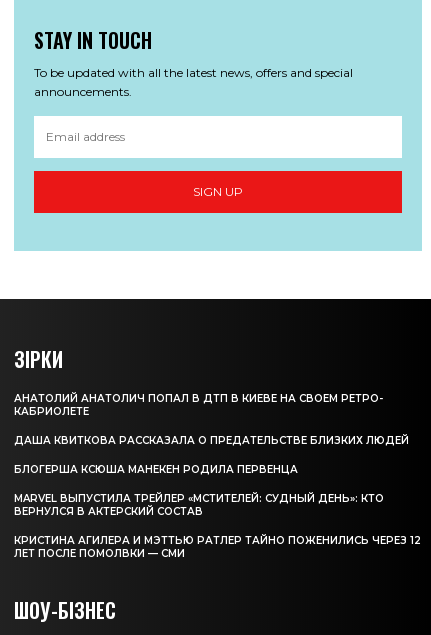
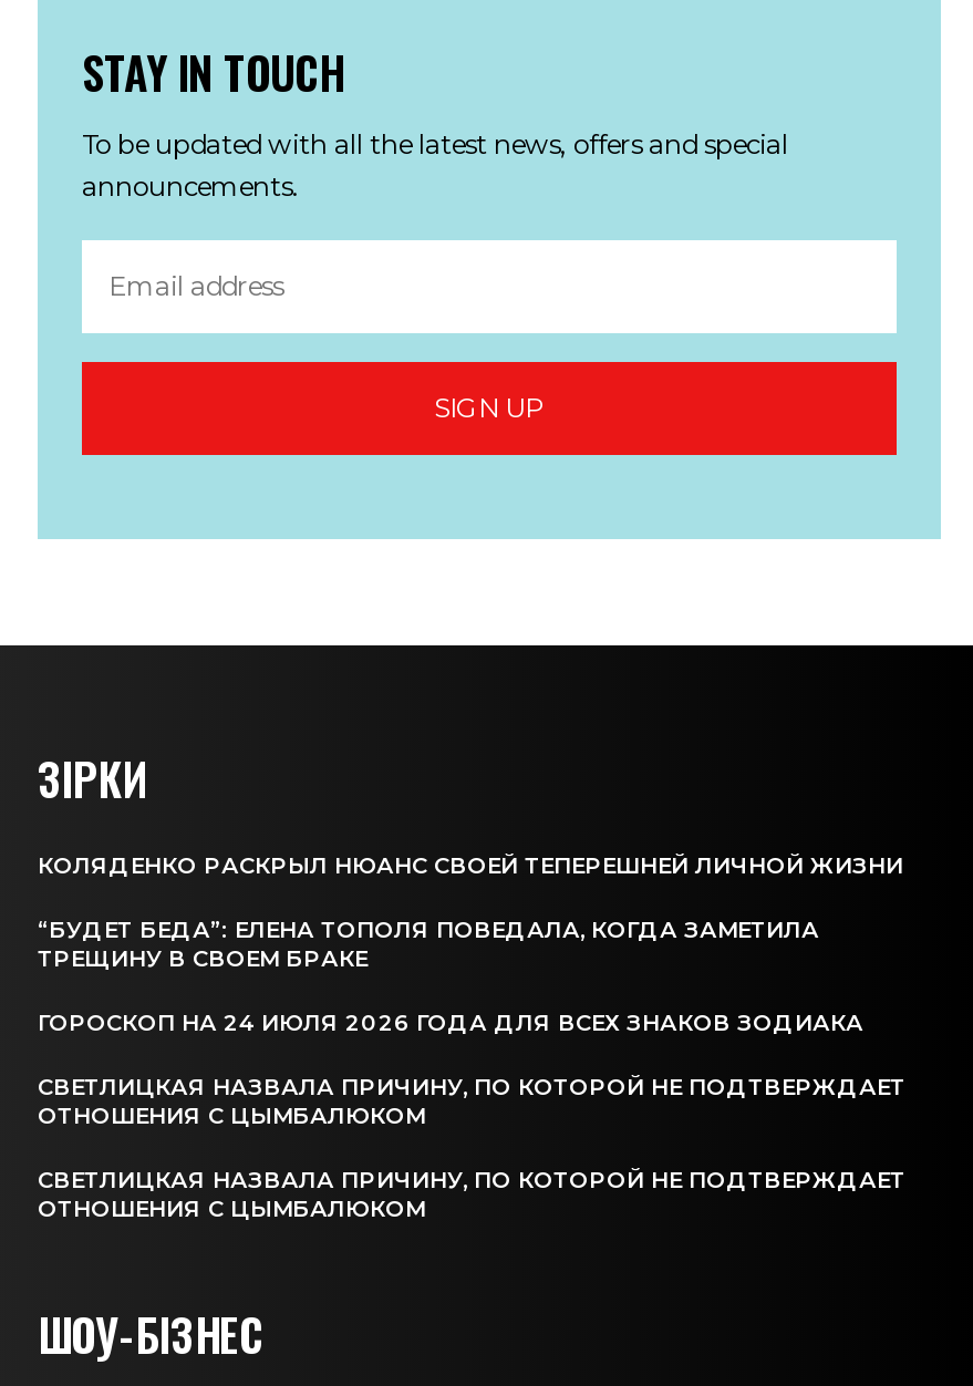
- АНАТОЛИЙ АНАТОЛИЧ ПОПАЛ В ДТП В КИЕВЕ НА СВОЕМ РЕТРО-
- КАБРИОЛЕТЕ
+ КОЛЯДЕНКО РАСКРЫЛ НЮАНС СВОЕЙ ТЕПЕРЕШНЕЙ ЛИЧНОЙ ЖИЗНИ

- ДАША КВИТКОВА РАССКАЗАЛА О ПРЕДАТЕЛЬСТВЕ БЛИЗКИХ ЛЮДЕЙ
+ “БУДЕТ БЕДА”: ЕЛЕНА ТОПОЛЯ ПОВЕДАЛА, КОГДА ЗАМЕТИЛА
+ ТРЕЩИНУ В СВОЕМ БРАКЕ

- БЛОГЕРША КСЮША МАНЕКЕН РОДИЛА ПЕРВЕНЦА
+ ГОРОСКОП НА 24 ИЮЛЯ 2026 ГОДА ДЛЯ ВСЕХ ЗНАКОВ ЗОДИАКА

- MARVEL ВЫПУСТИЛА ТРЕЙЛЕР «МСТИТЕЛЕЙ: СУДНЫЙ ДЕНЬ»: КТО
- ВЕРНУЛСЯ В АКТЕРСКИЙ СОСТАВ
+ СВЕТЛИЦКАЯ НАЗВАЛА ПРИЧИНУ, ПО КОТОРОЙ НЕ ПОДТВЕРЖДАЕТ
+ ОТНОШЕНИЯ С ЦЫМБАЛЮКОМ

- КРИСТИНА АГИЛЕРА И МЭТТЬЮ РАТЛЕР ТАЙНО ПОЖЕНИЛИСЬ ЧЕРЕЗ 12
- ЛЕТ ПОСЛЕ ПОМОЛВКИ — СМИ
+ СВЕТЛИЦКАЯ НАЗВАЛА ПРИЧИНУ, ПО КОТОРОЙ НЕ ПОДТВЕРЖДАЕТ
+ ОТНОШЕНИЯ С ЦЫМБАЛЮКОМ
